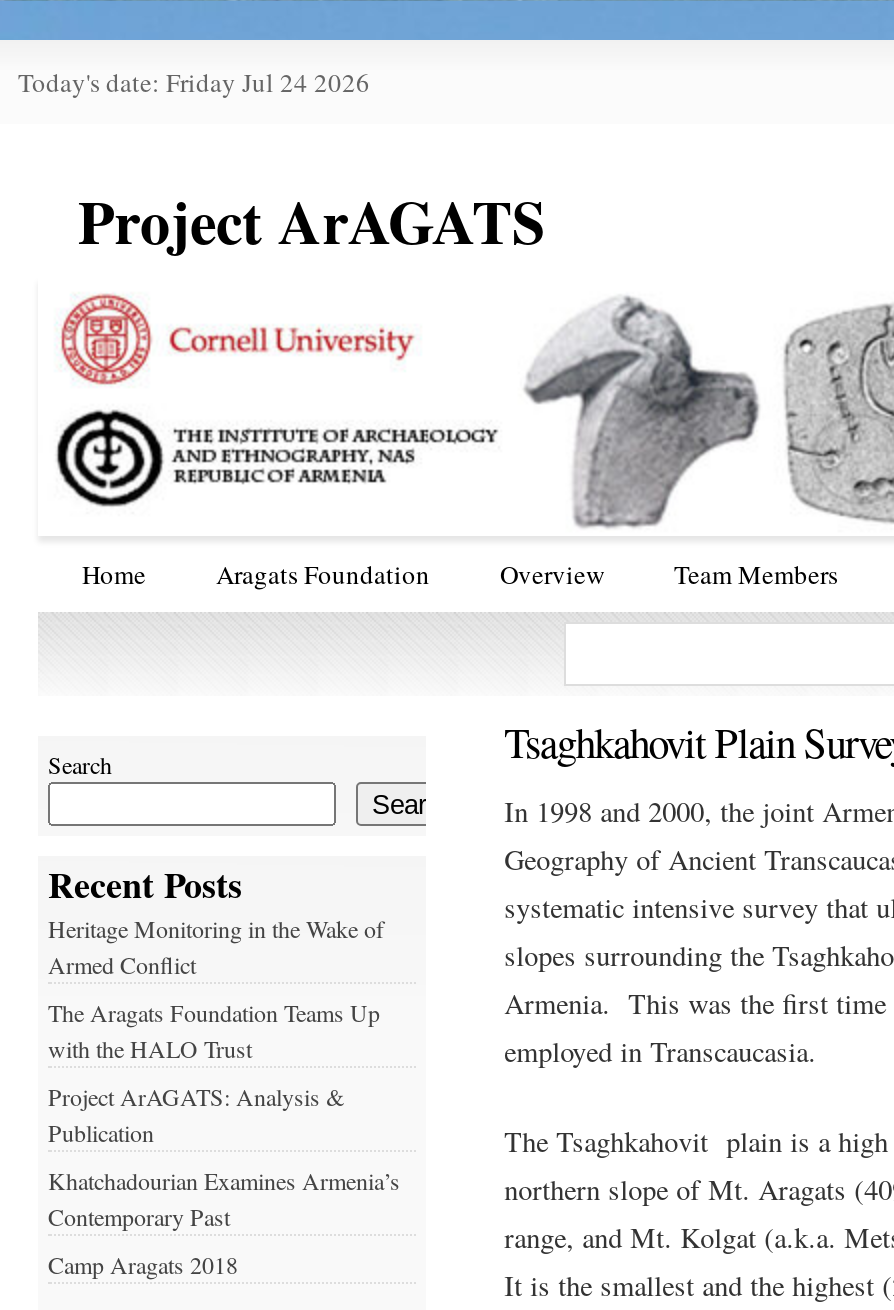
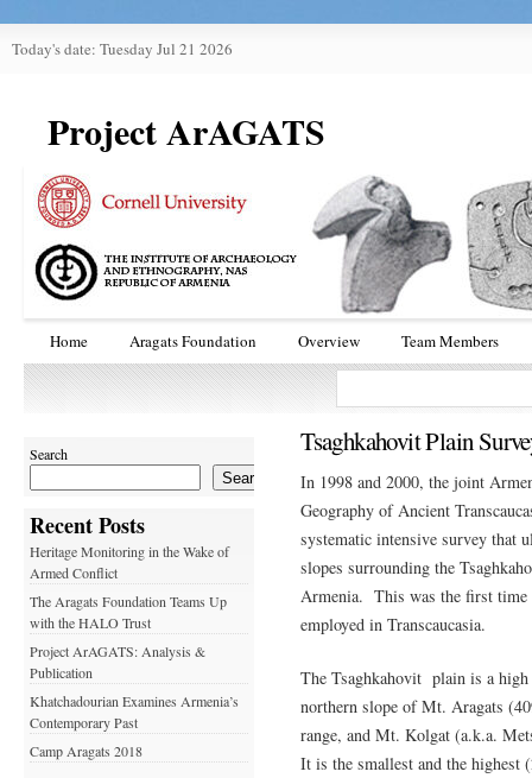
- Today's date: Friday Jul 24 2026
+ Today's date: Tuesday Jul 21 2026
